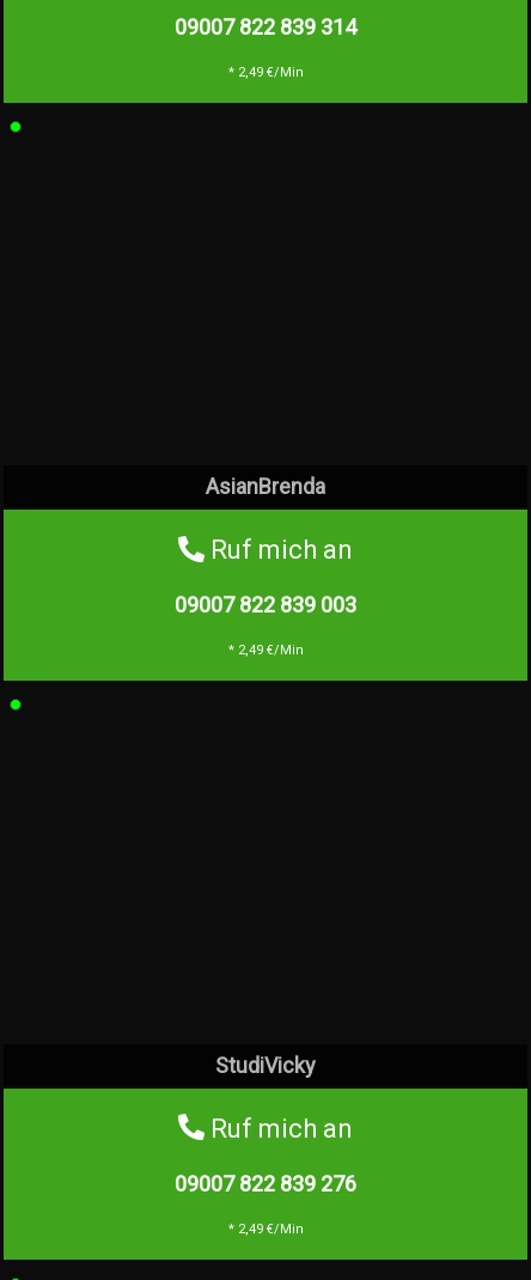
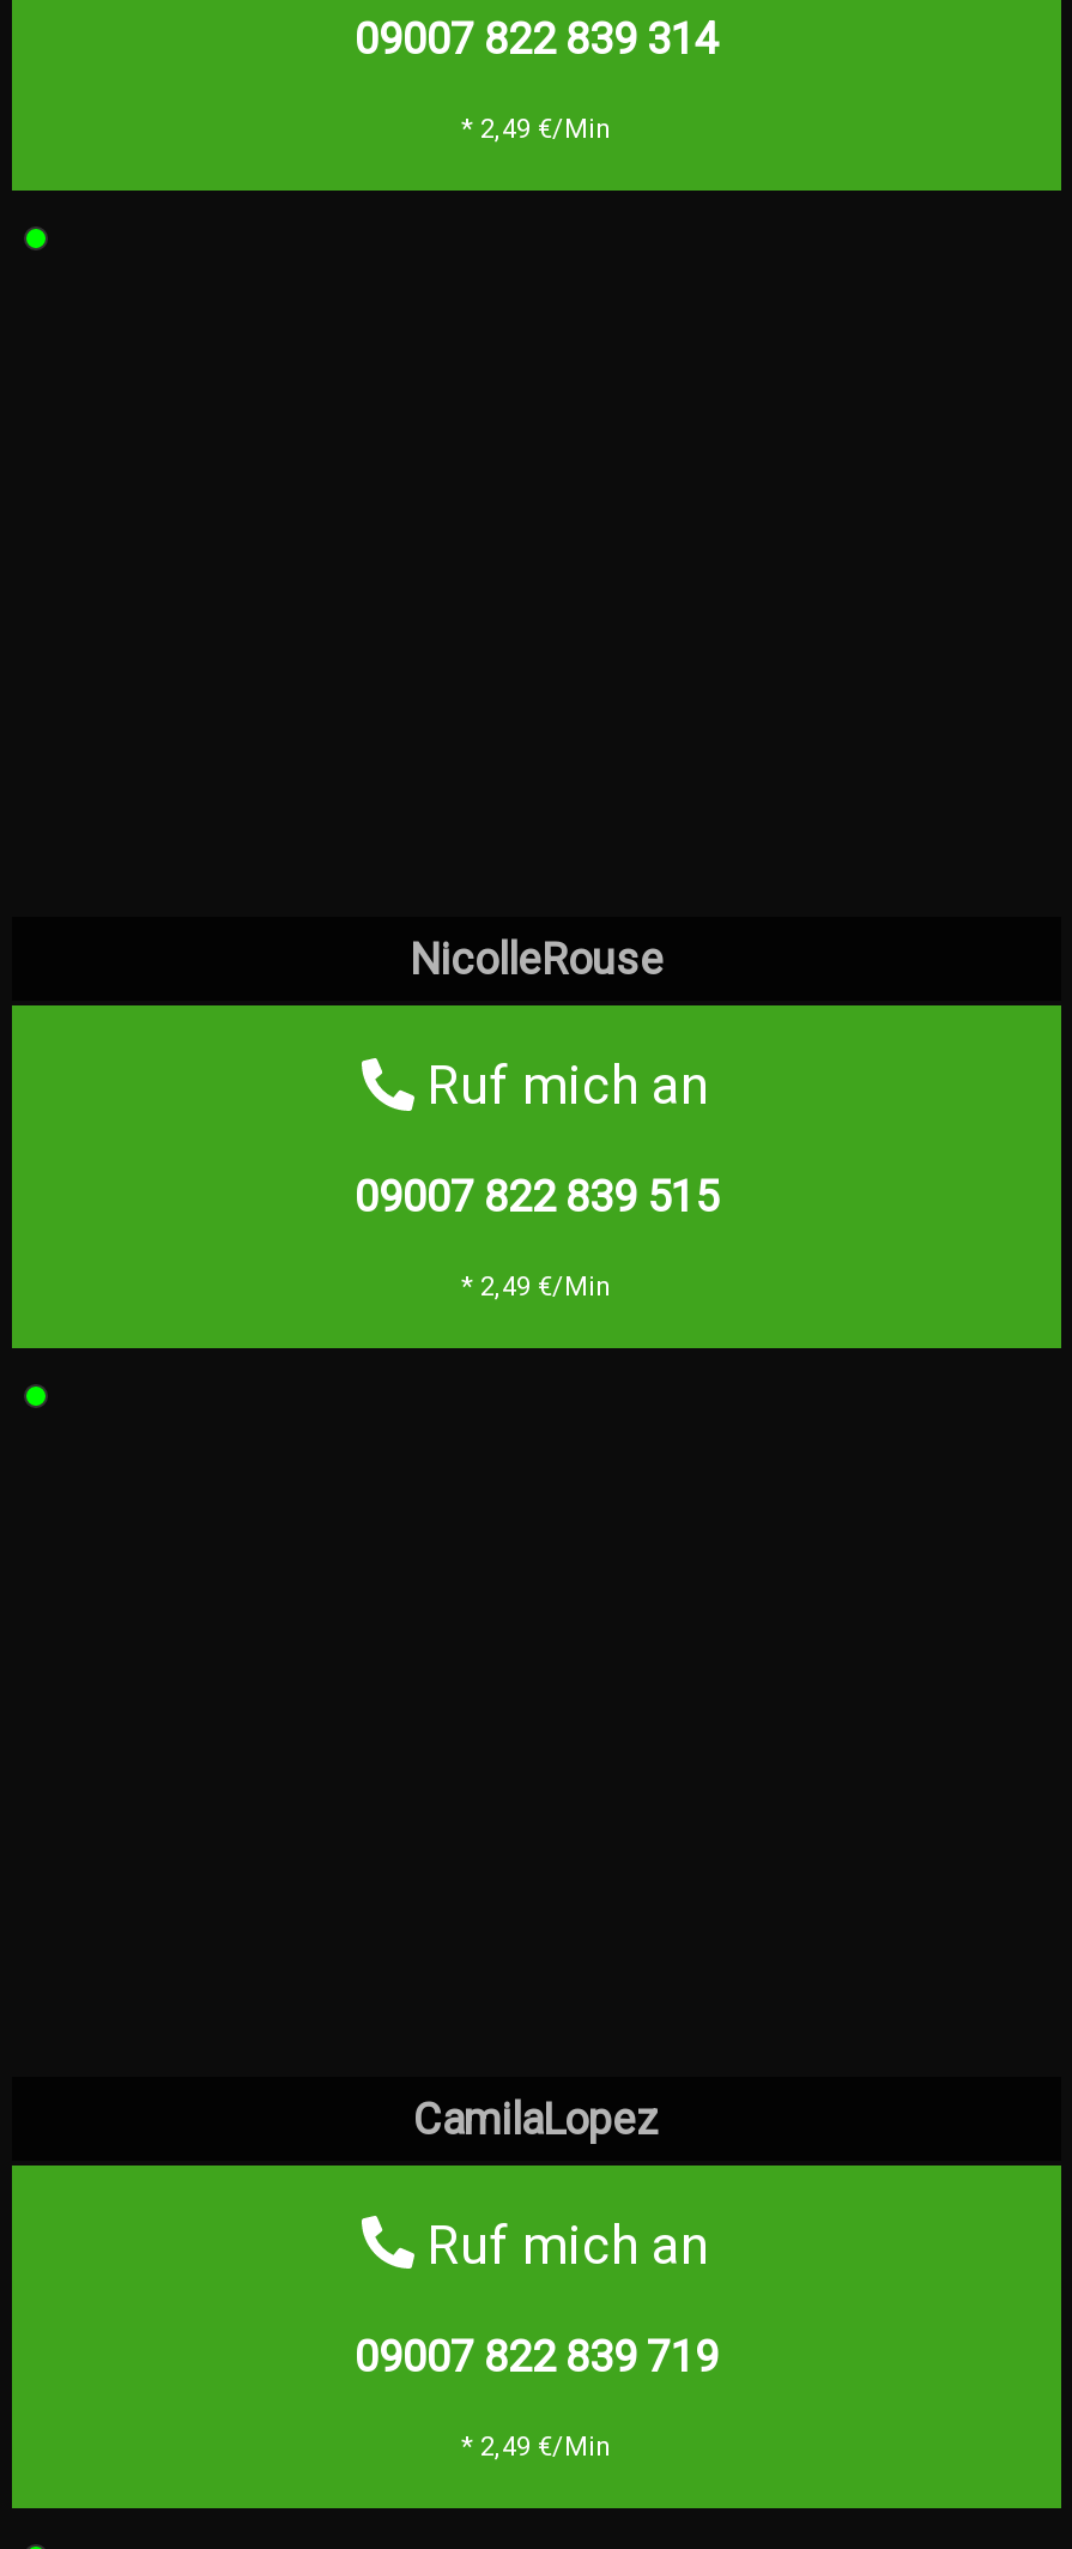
- AsianBrenda
+ NicolleRouse

- 09007 822 839 003
+ 09007 822 839 515

- StudiVicky
+ CamilaLopez

- 09007 822 839 276
+ 09007 822 839 719
